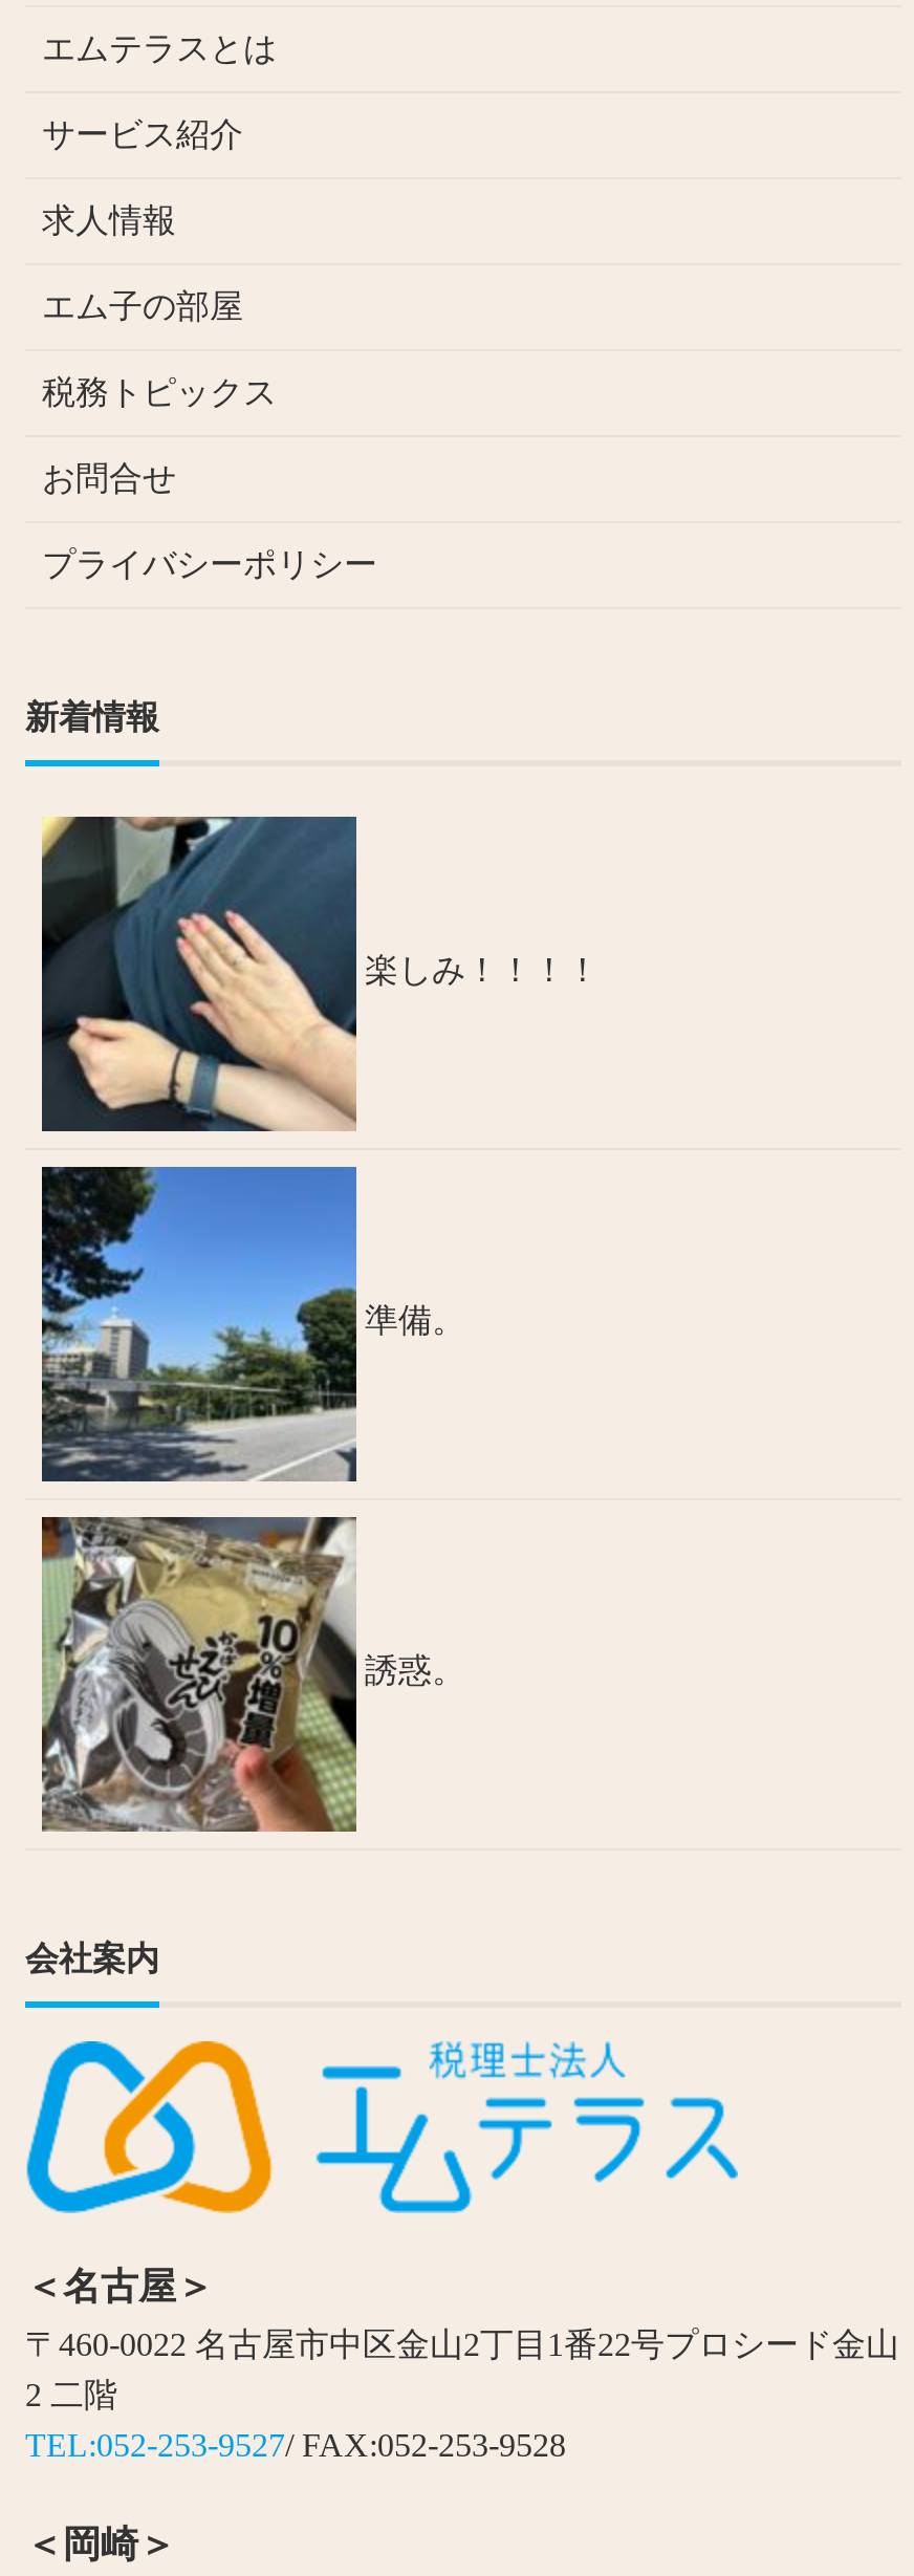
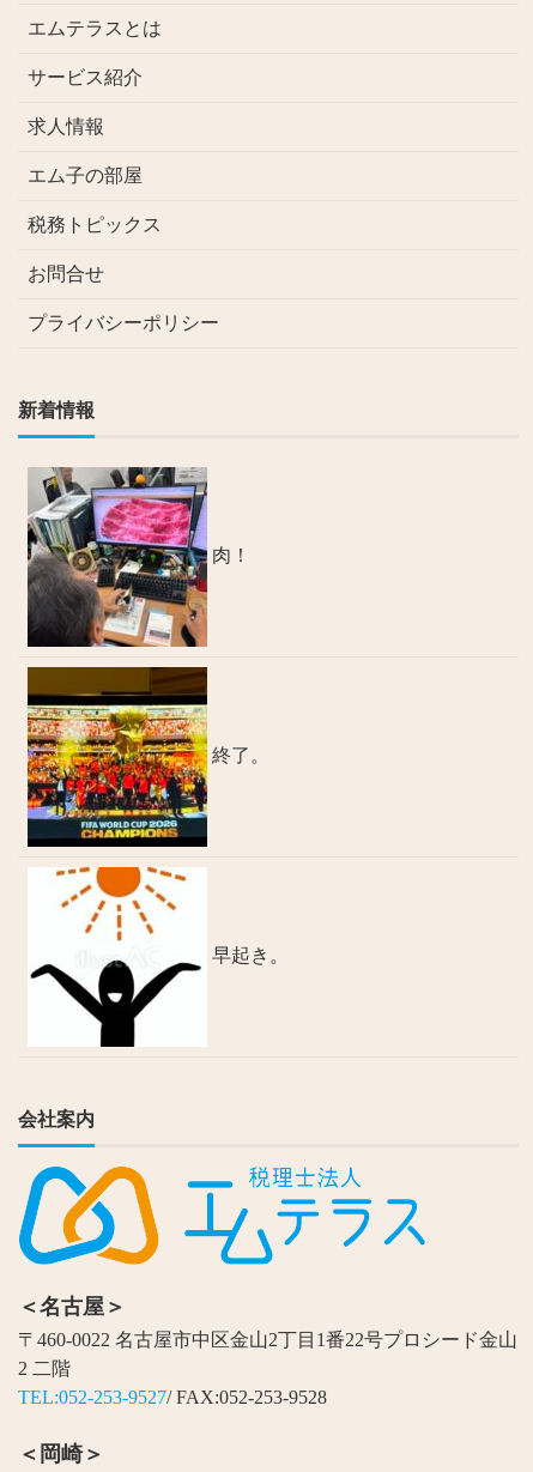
- [image]
- 楽しみ！！！！
+ [image]
+ 肉！

- [image]
- 準備。
+ [image]
+ 終了。

- [image]
- 誘惑。
+ [image]
+ 早起き。
